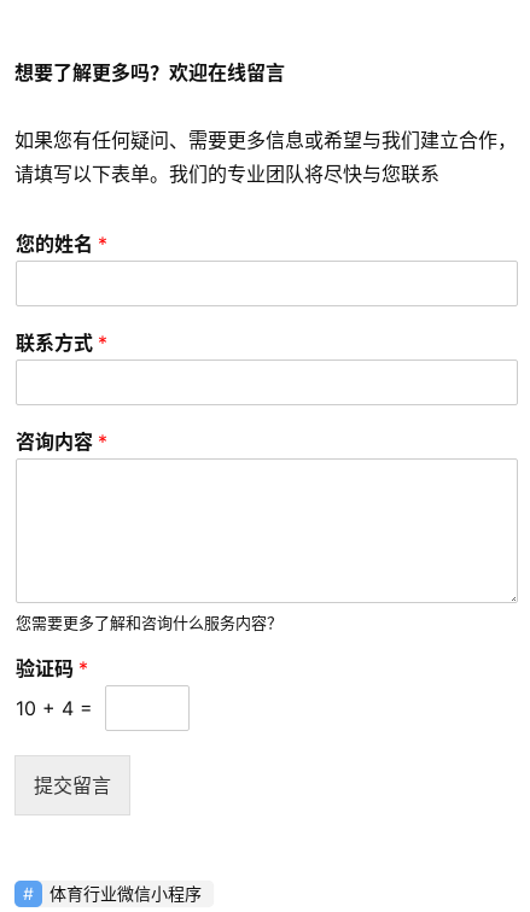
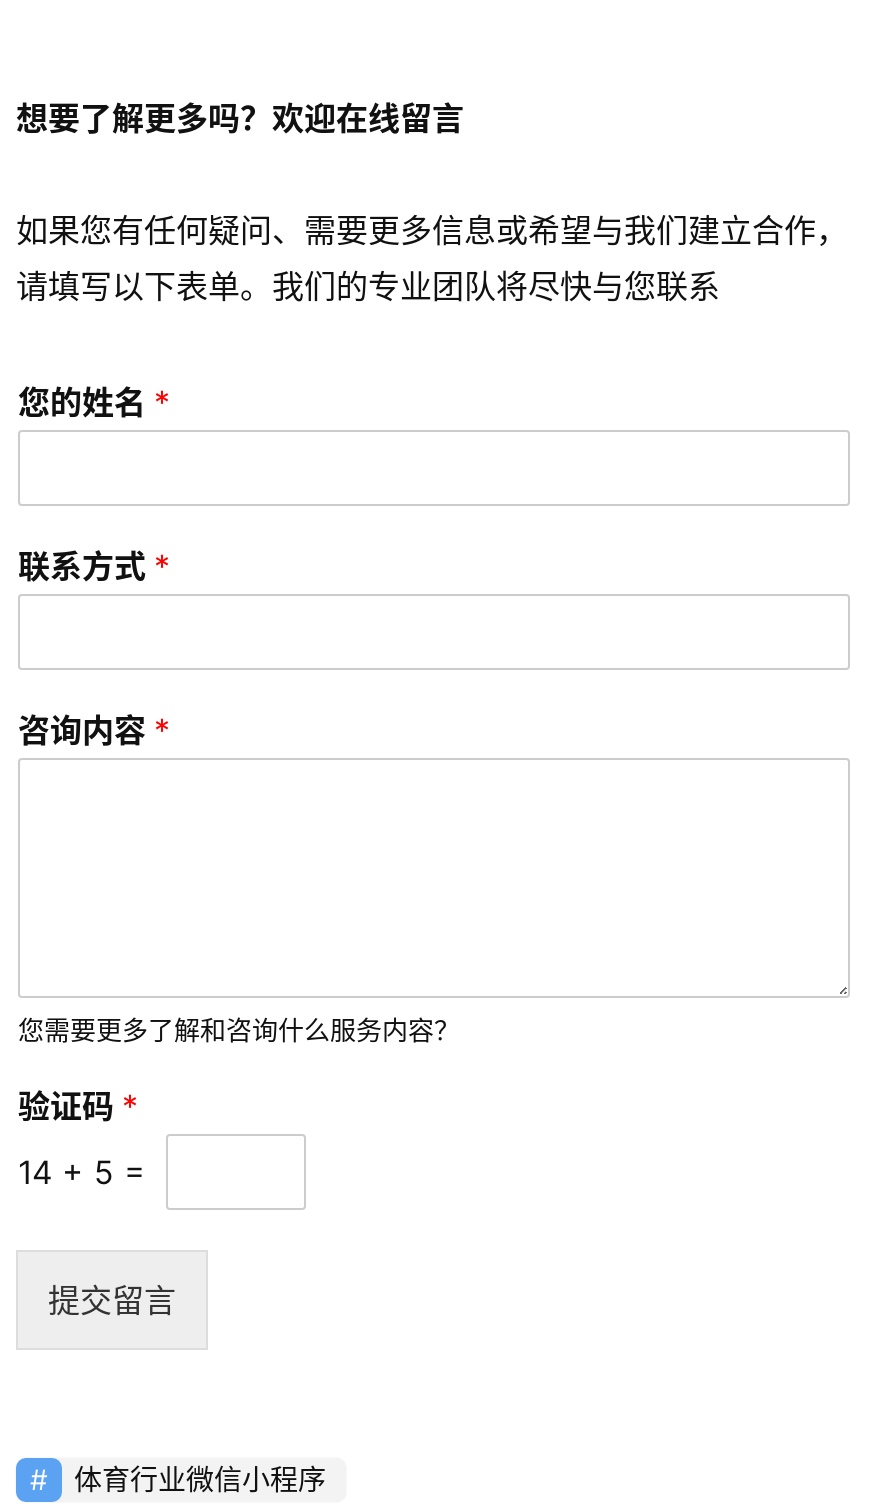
- 10 + 4 =
+ 14 + 5 =
